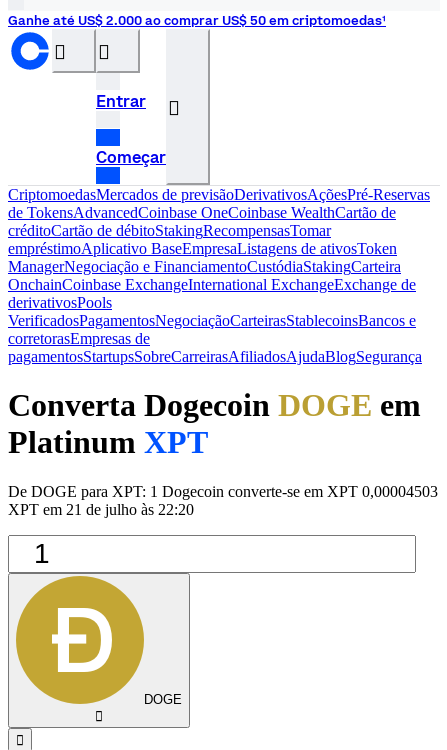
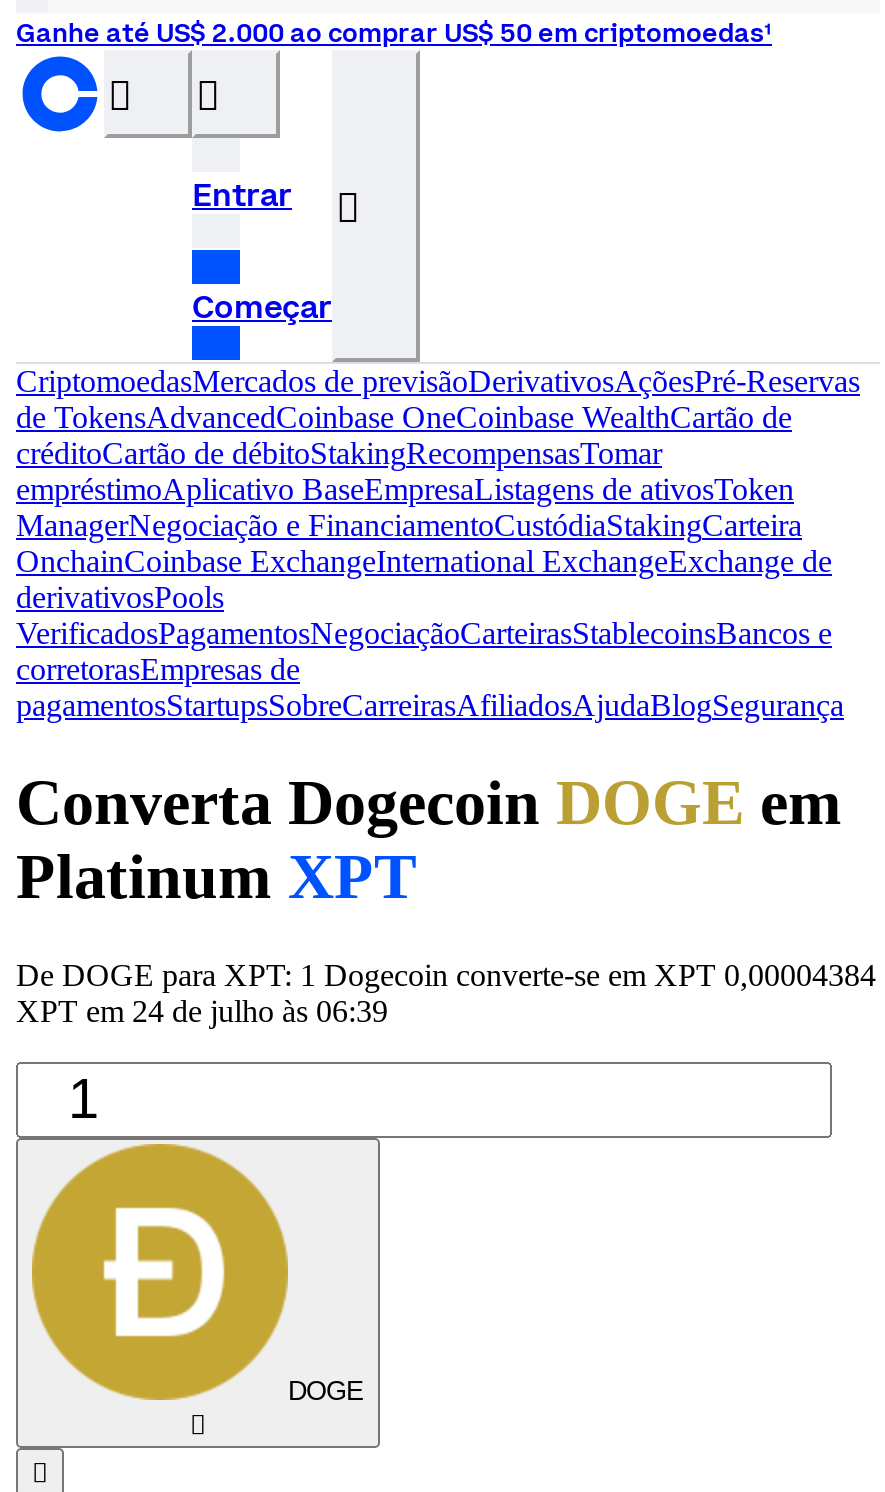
- De DOGE para XPT: 1 Dogecoin converte-se em XPT 0,00004503
+ De DOGE para XPT: 1 Dogecoin converte-se em XPT 0,00004384

- XPT em 21 de julho às 22:20
+ XPT em 24 de julho às 06:39
